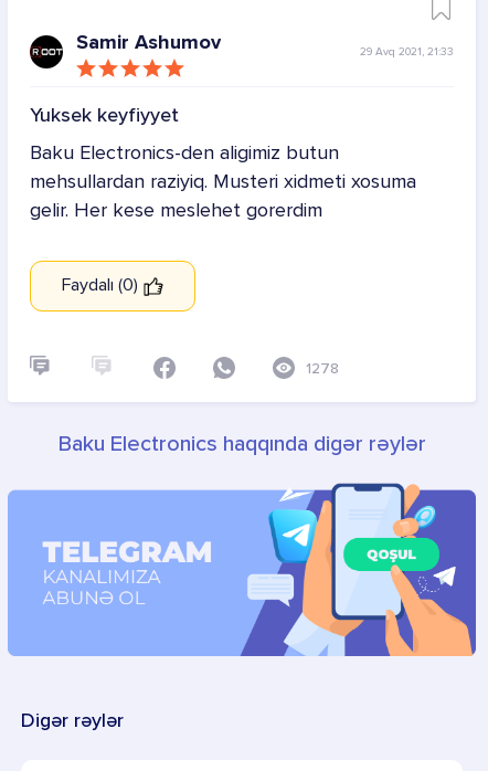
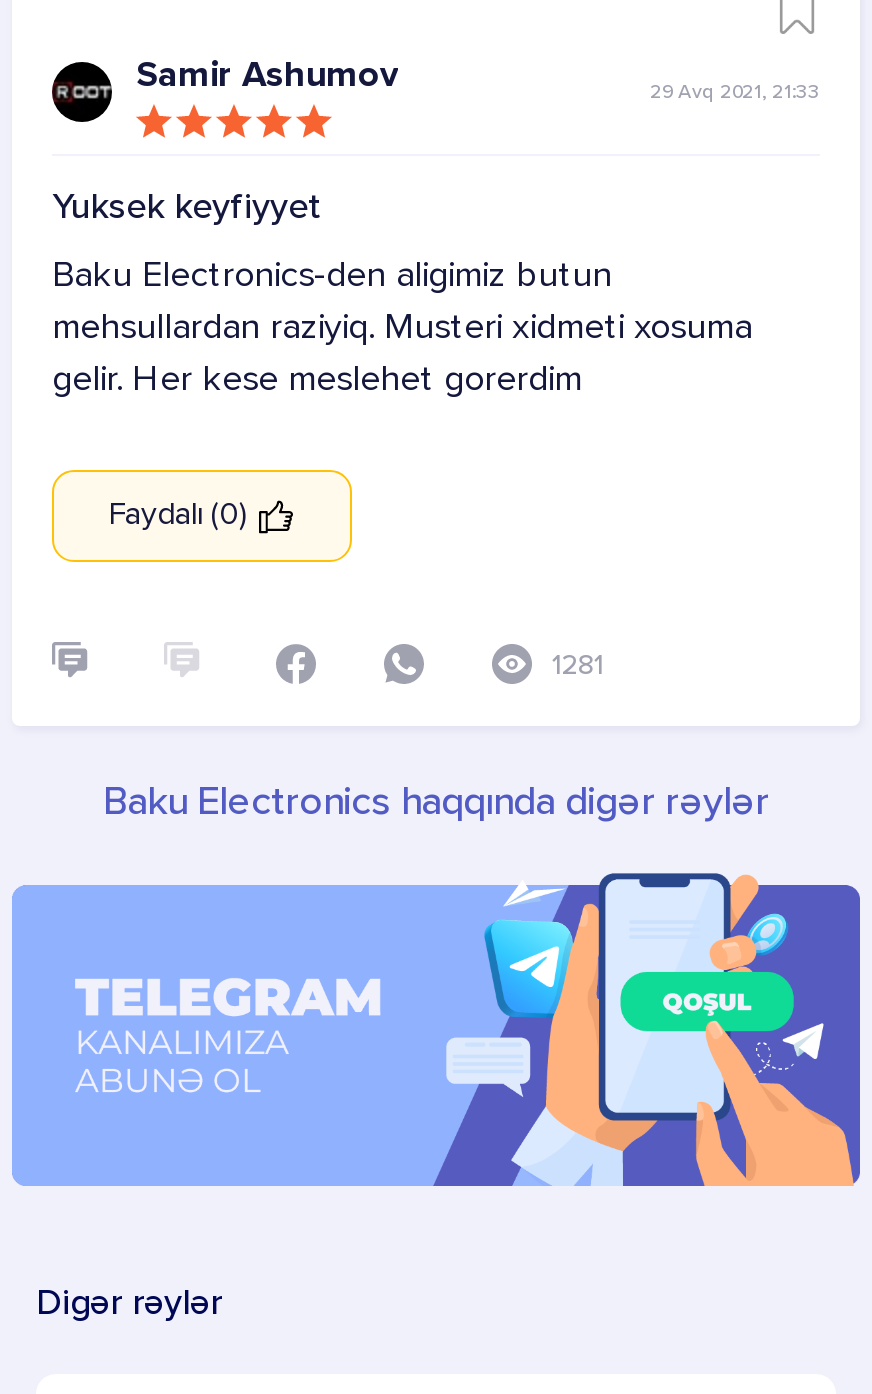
- 1278
+ 1281
